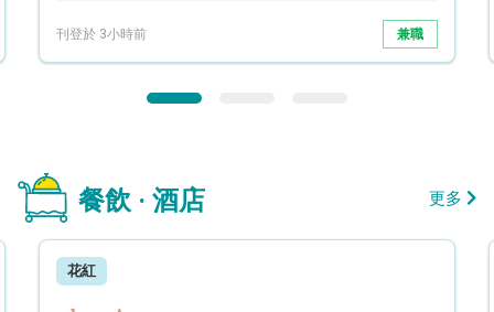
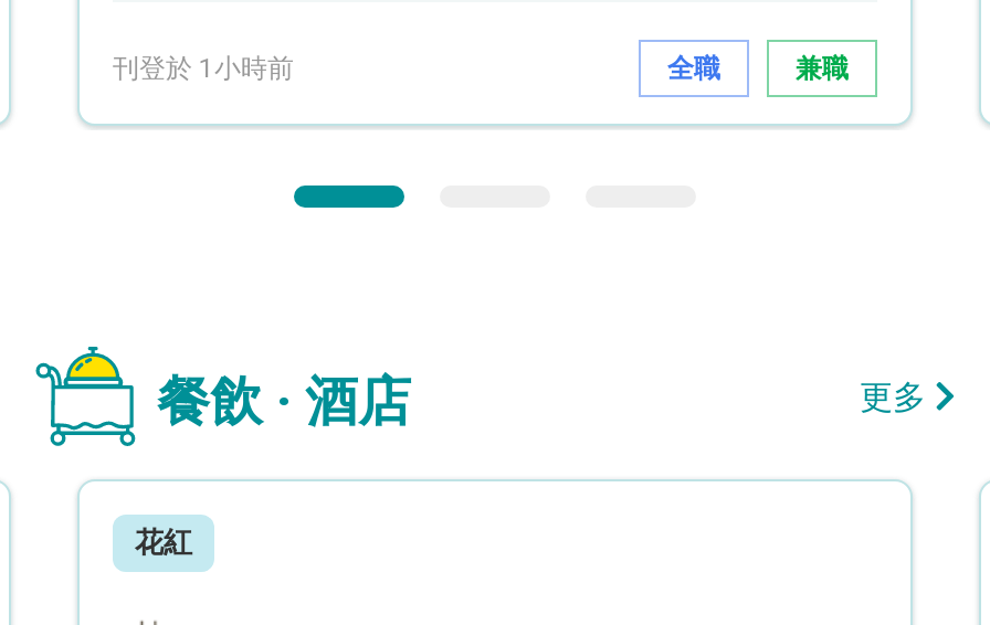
- 刊登於 3小時前
+ 刊登於 1小時前
+ 全職
